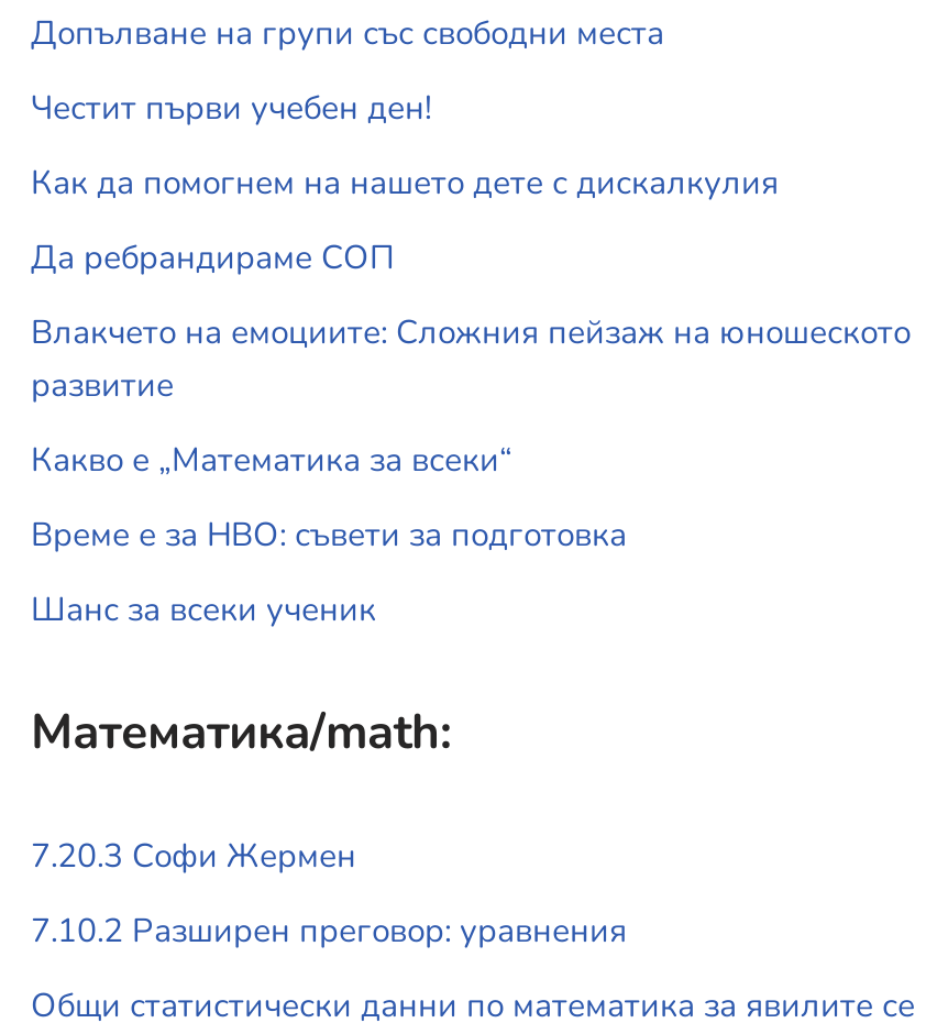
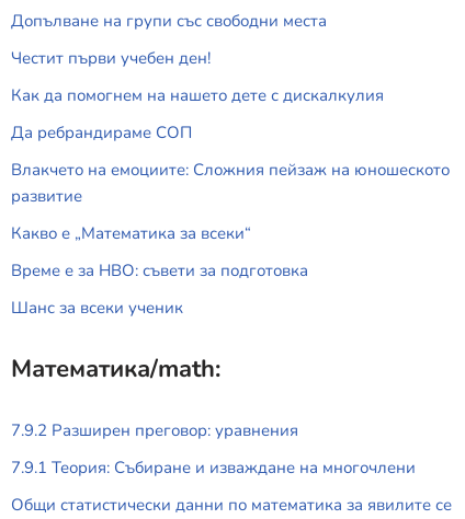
- 7.20.3 Софи Жермен
+ 7.9.2 Разширен преговор: уравнения

- 7.10.2 Разширен преговор: уравнения
+ 7.9.1 Теория: Събиране и изваждане на многочлени
